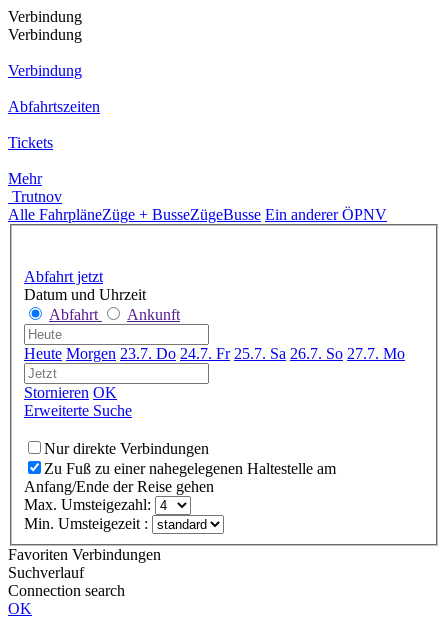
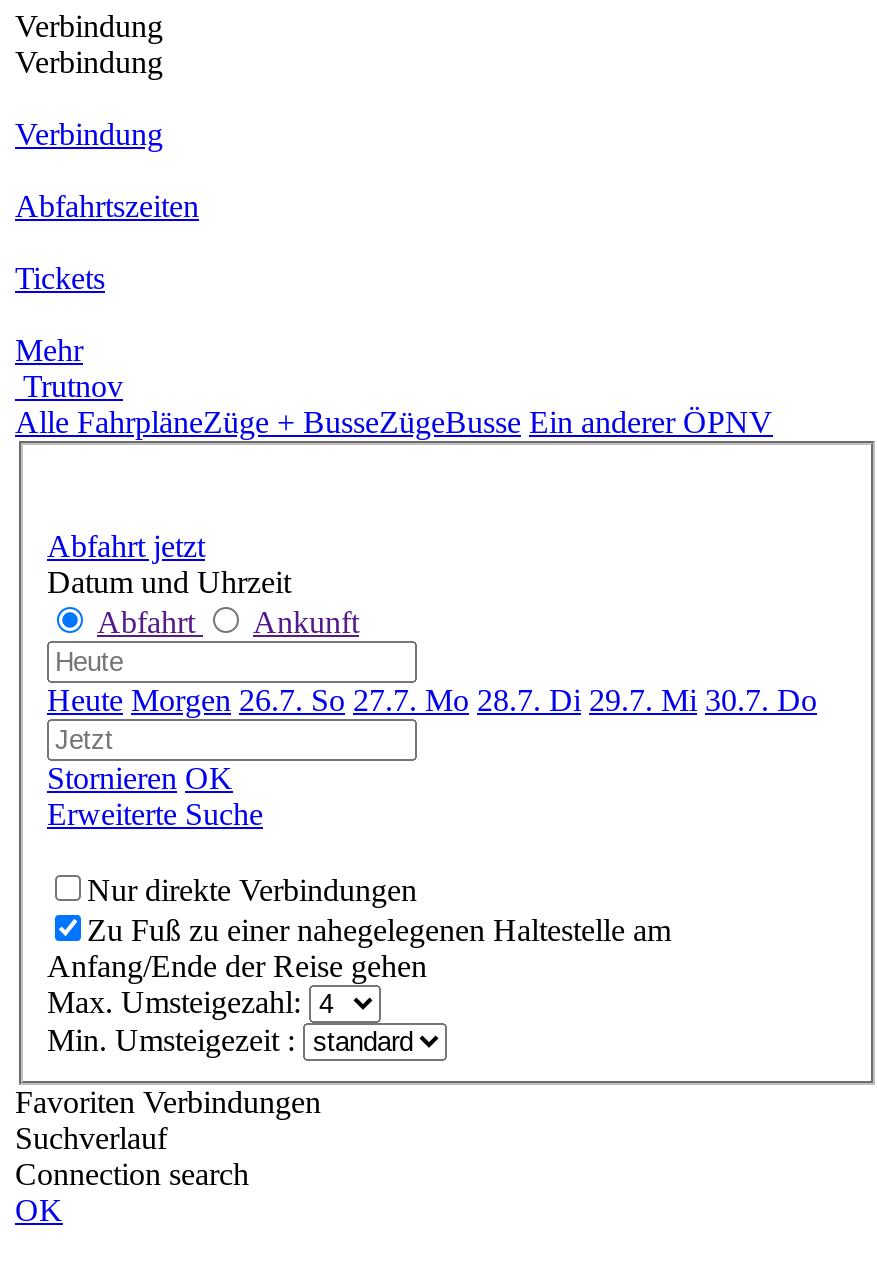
- Heute Morgen 23.7. Do 24.7. Fr 25.7. Sa 26.7. So 27.7. Mo
+ Heute Morgen 26.7. So 27.7. Mo 28.7. Di 29.7. Mi 30.7. Do
